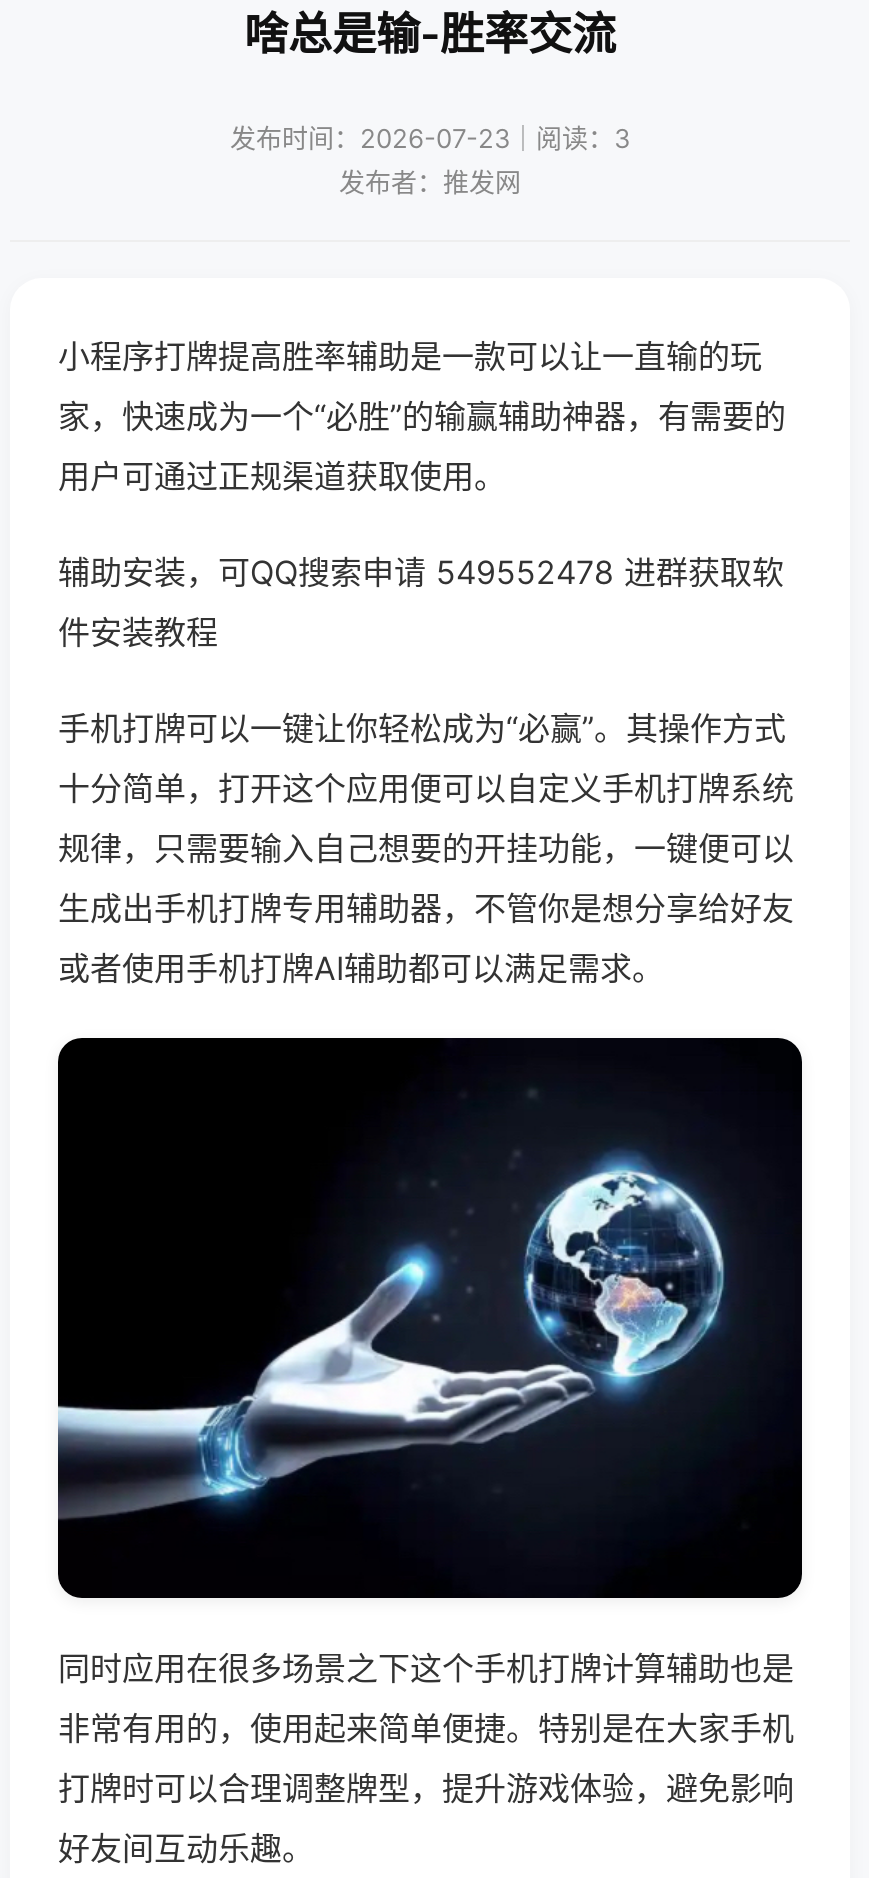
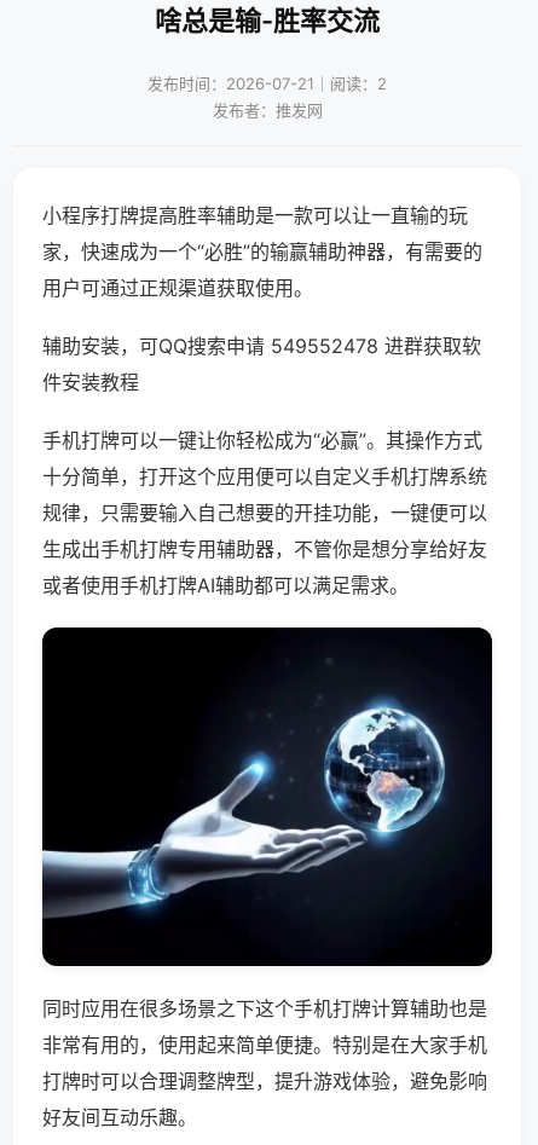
- 发布时间：2026-07-23｜阅读：3
+ 发布时间：2026-07-21｜阅读：2
